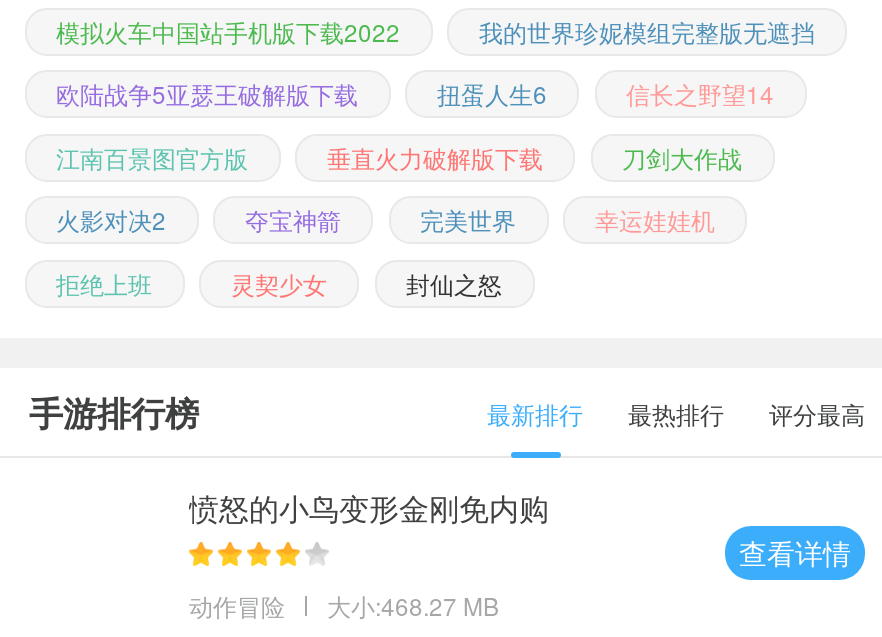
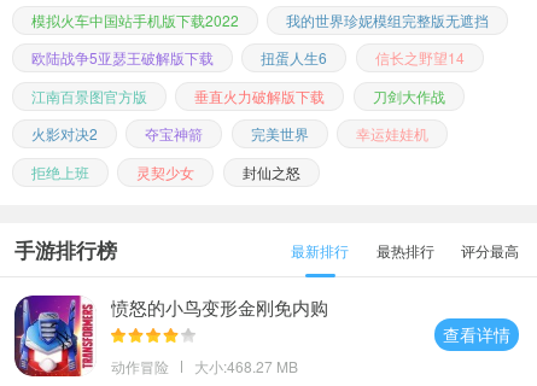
+ [image]
